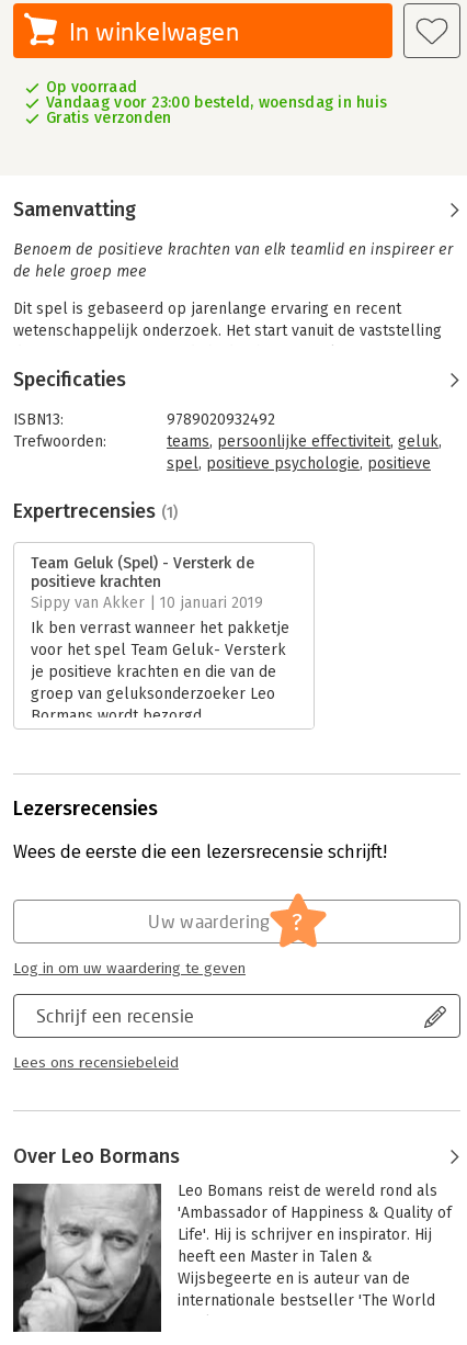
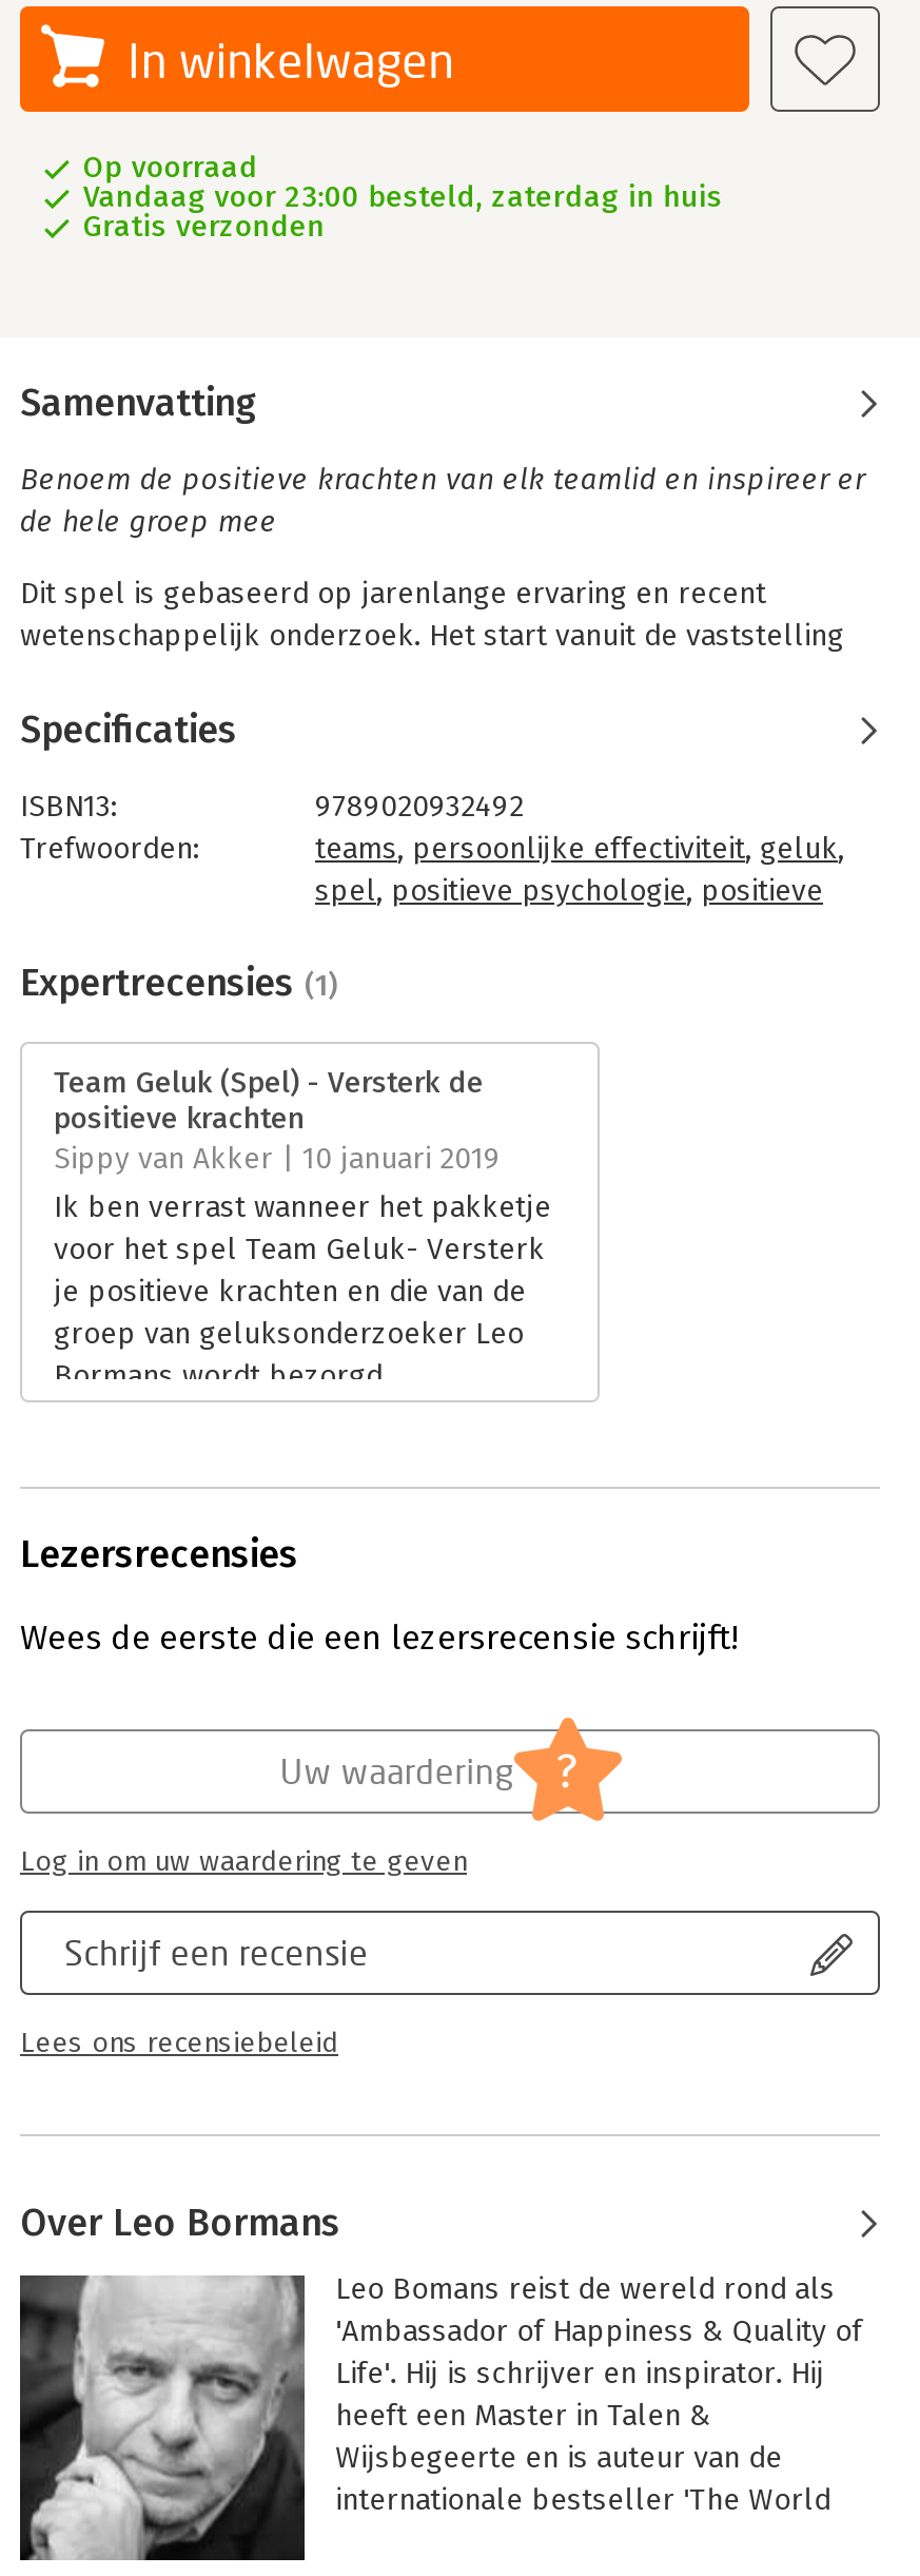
- Vandaag voor 23:00 besteld, woensdag in huis
+ Vandaag voor 23:00 besteld, zaterdag in huis
